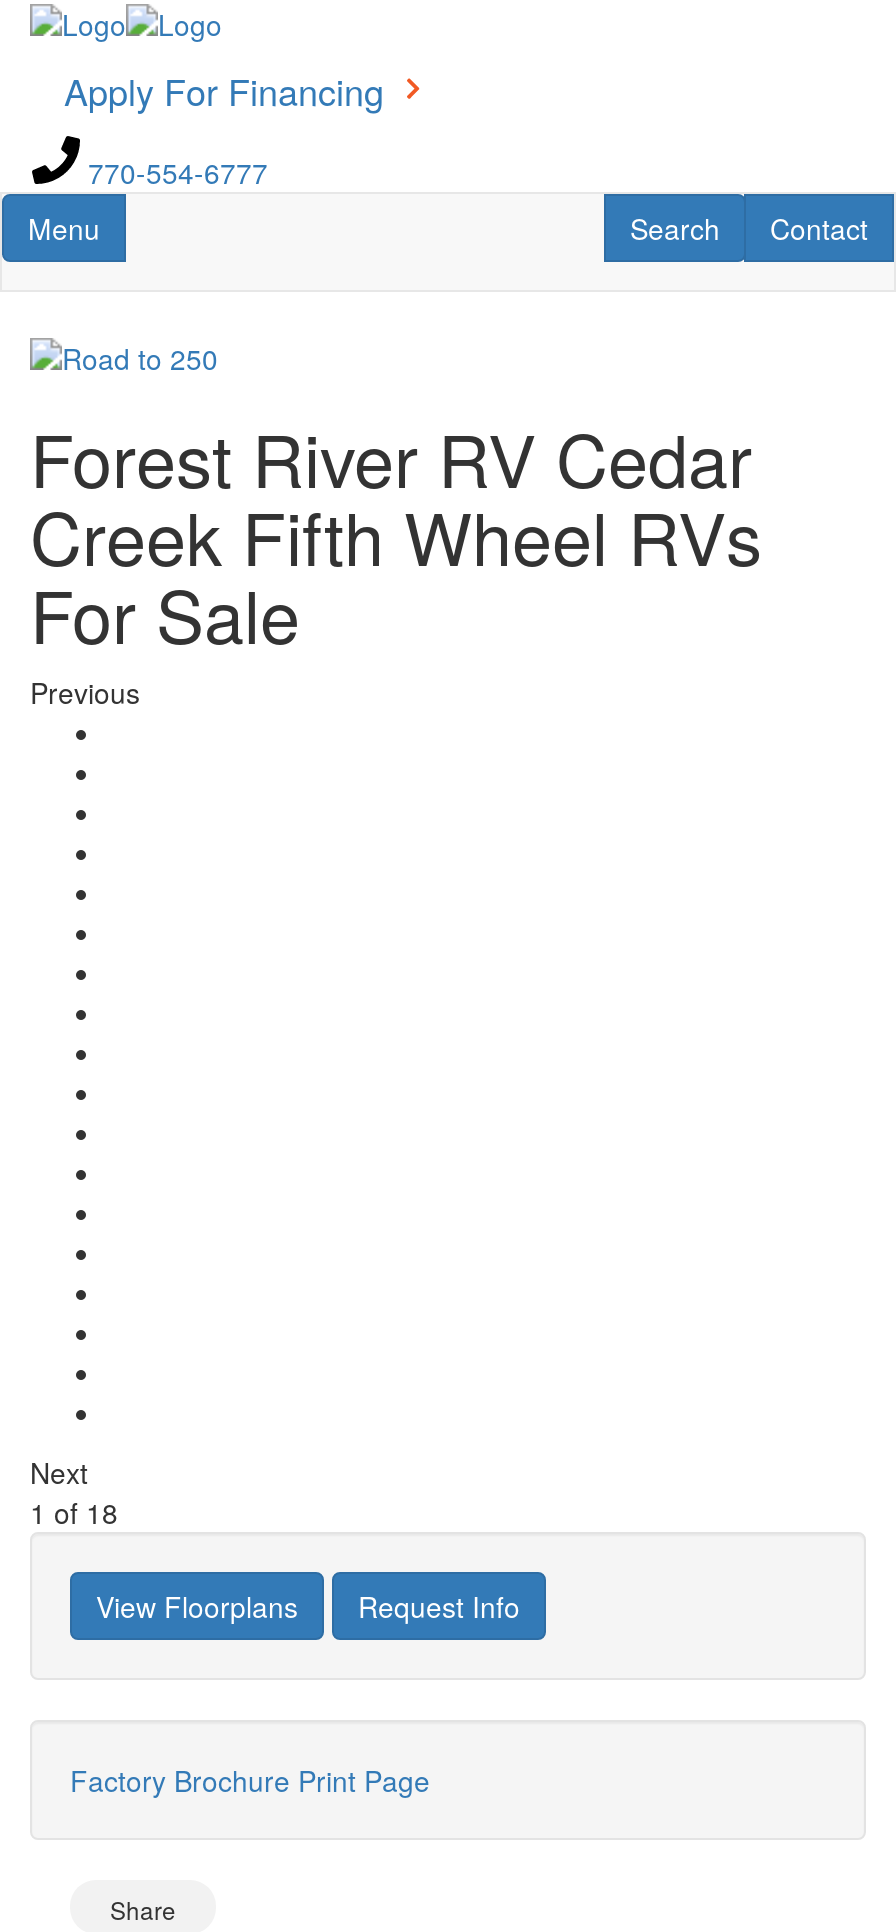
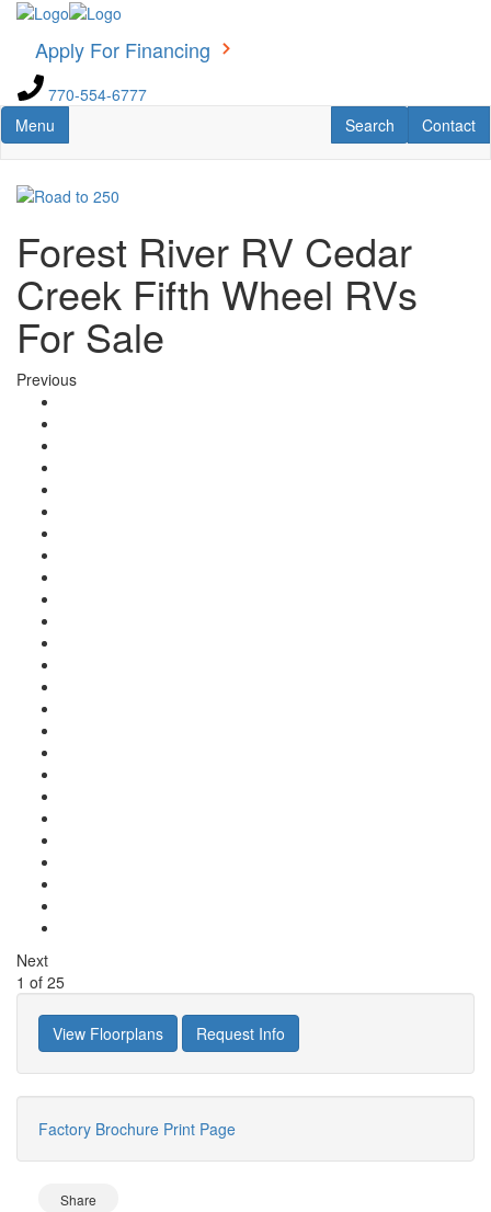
- 1 of 18
+ 1 of 25
